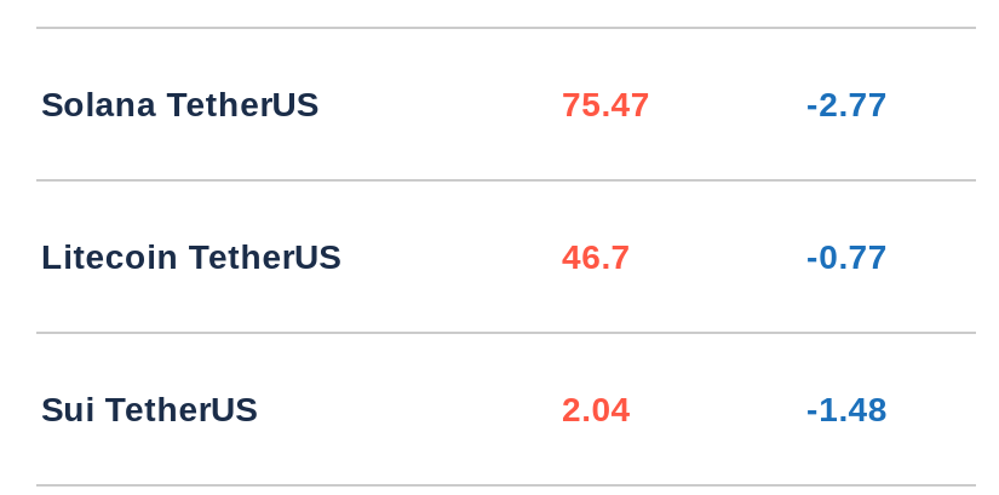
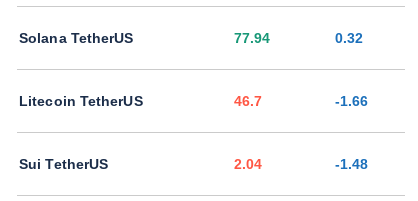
- 75.47
+ 77.94

- -2.77
+ 0.32

- -0.77
+ -1.66
